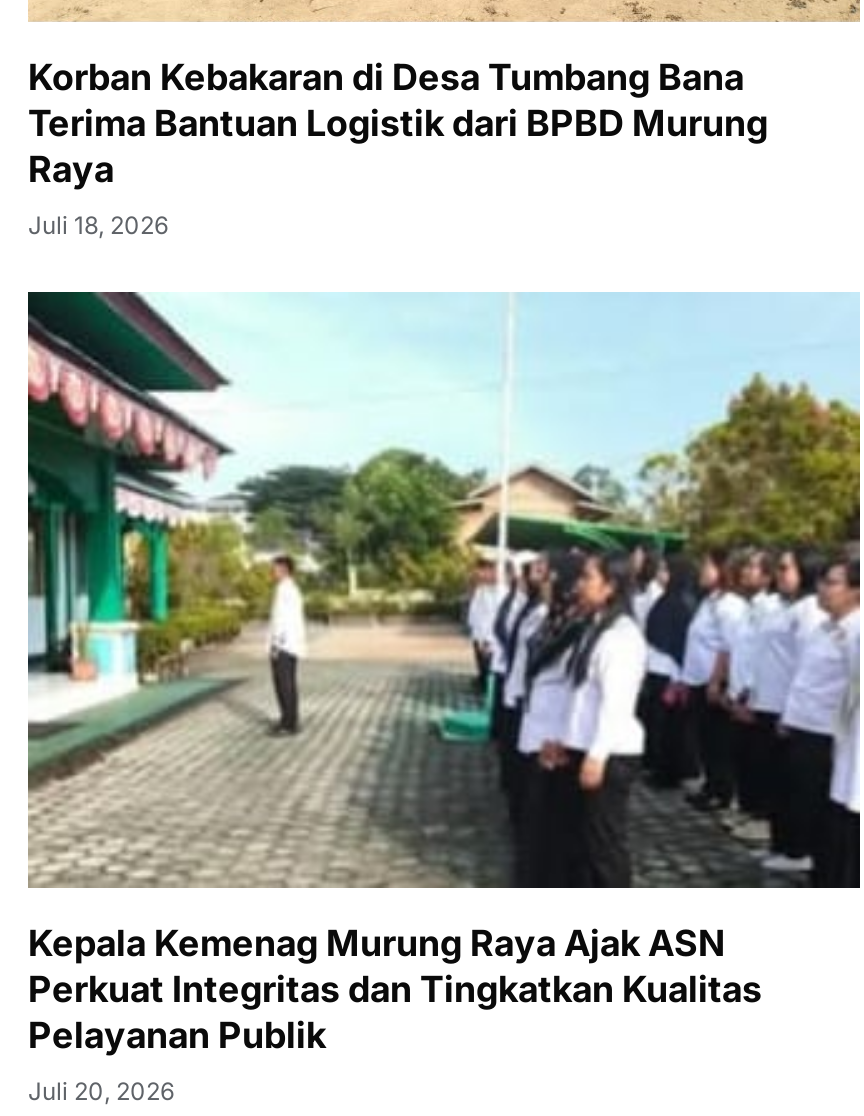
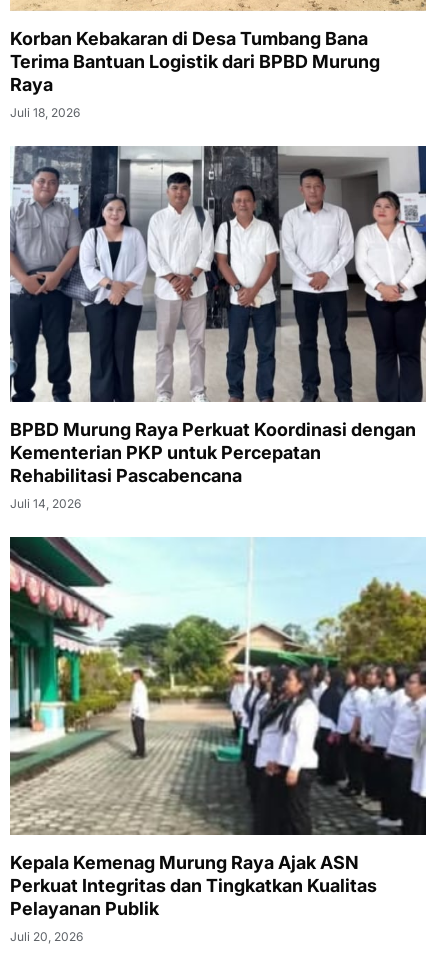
+ [image]
+ BPBD Murung Raya Perkuat Koordinasi dengan
+ Kementerian PKP untuk Percepatan
+ Rehabilitasi Pascabencana
+ Juli 14, 2026
